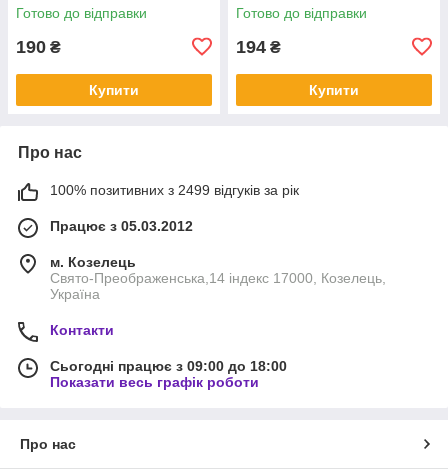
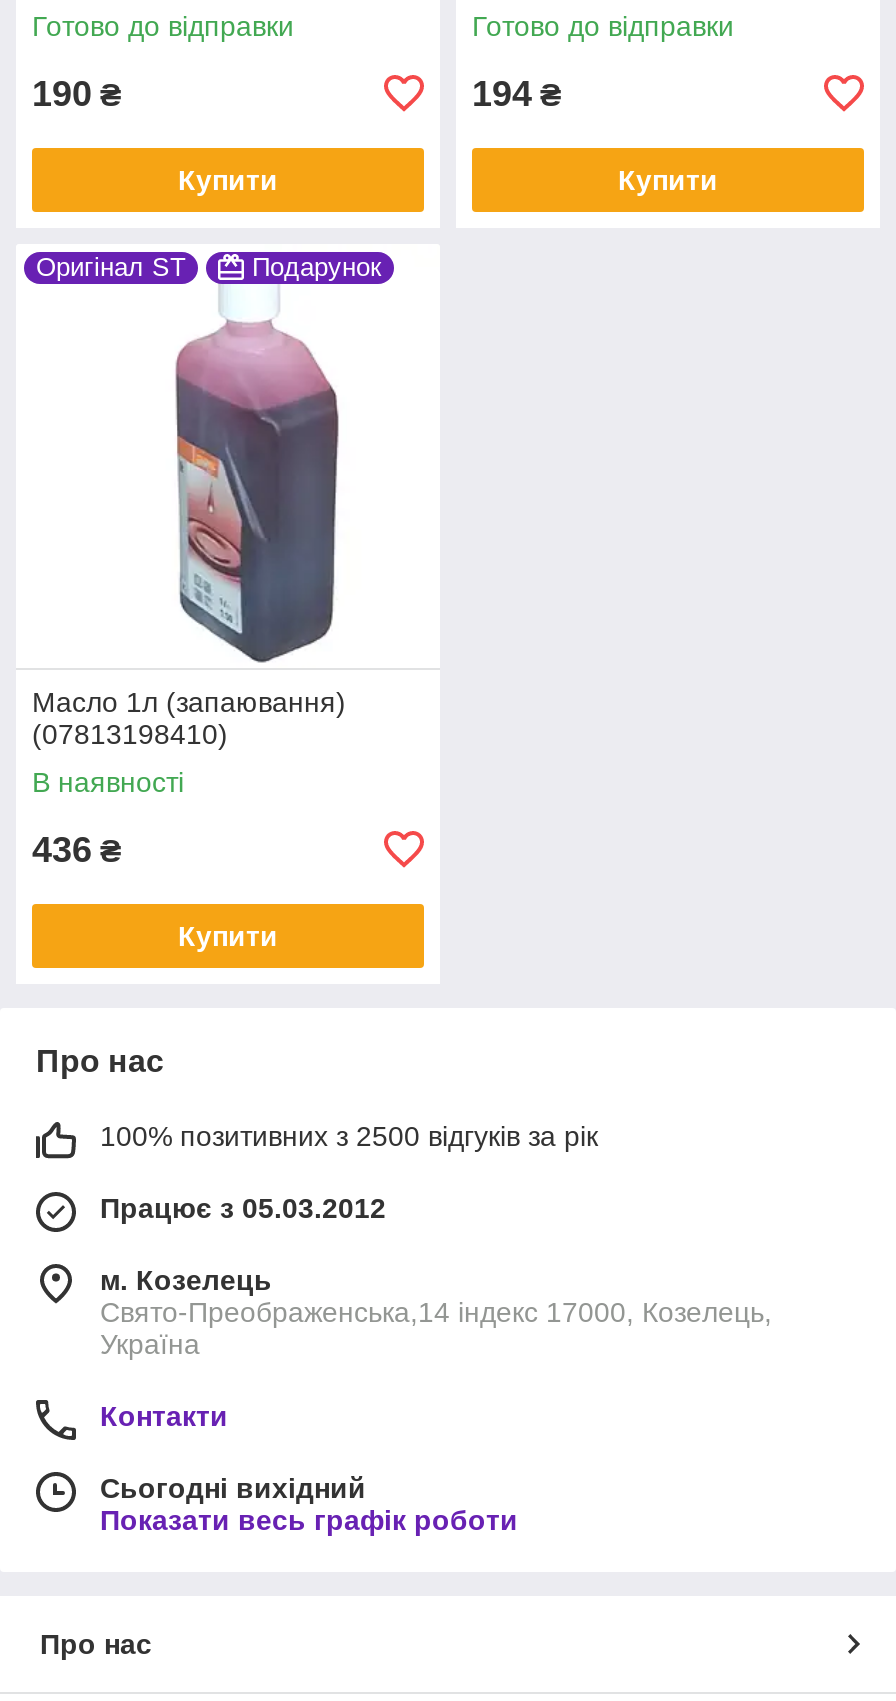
+ [image]
+ Масло 1л (запаювання)
+ (07813198410)
+ В наявності
+ 436 ₴
+ Купити

+ [image]
+ Оригінал ST
+ Подарунок

- 100% позитивних з 2499 відгуків за рік
+ 100% позитивних з 2500 відгуків за рік

- Сьогодні працює з 09:00 до 18:00
+ Сьогодні вихідний
